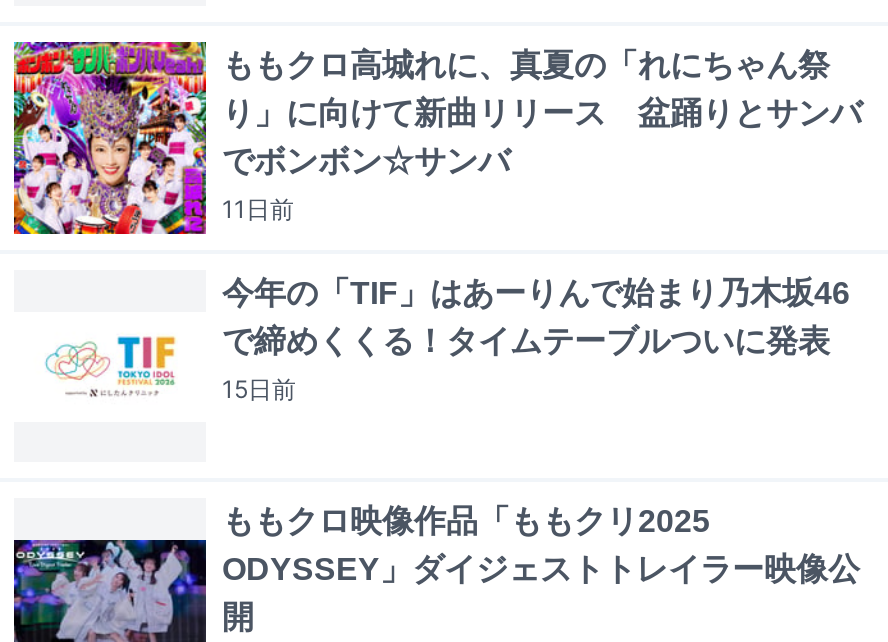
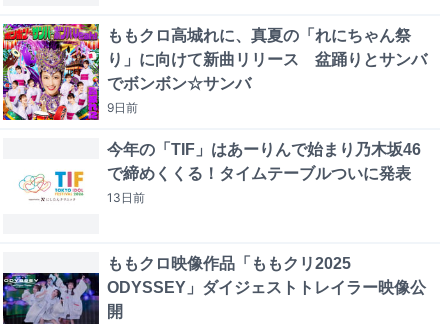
- 11日前
+ 9日前

- 15日前
+ 13日前
